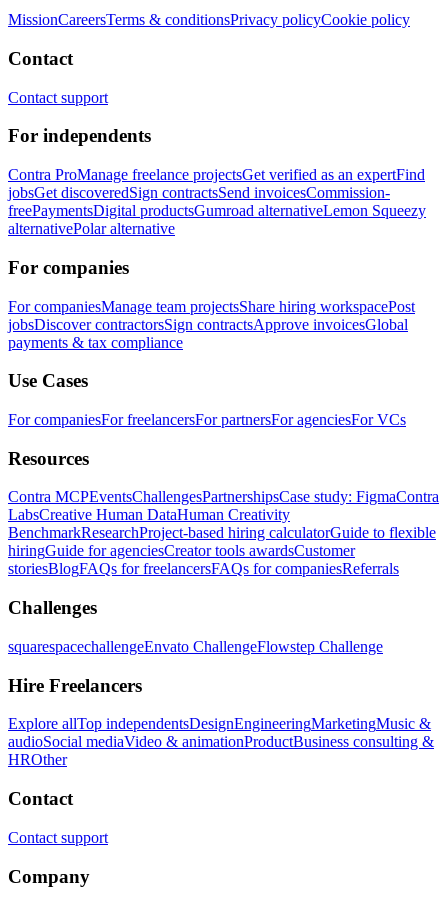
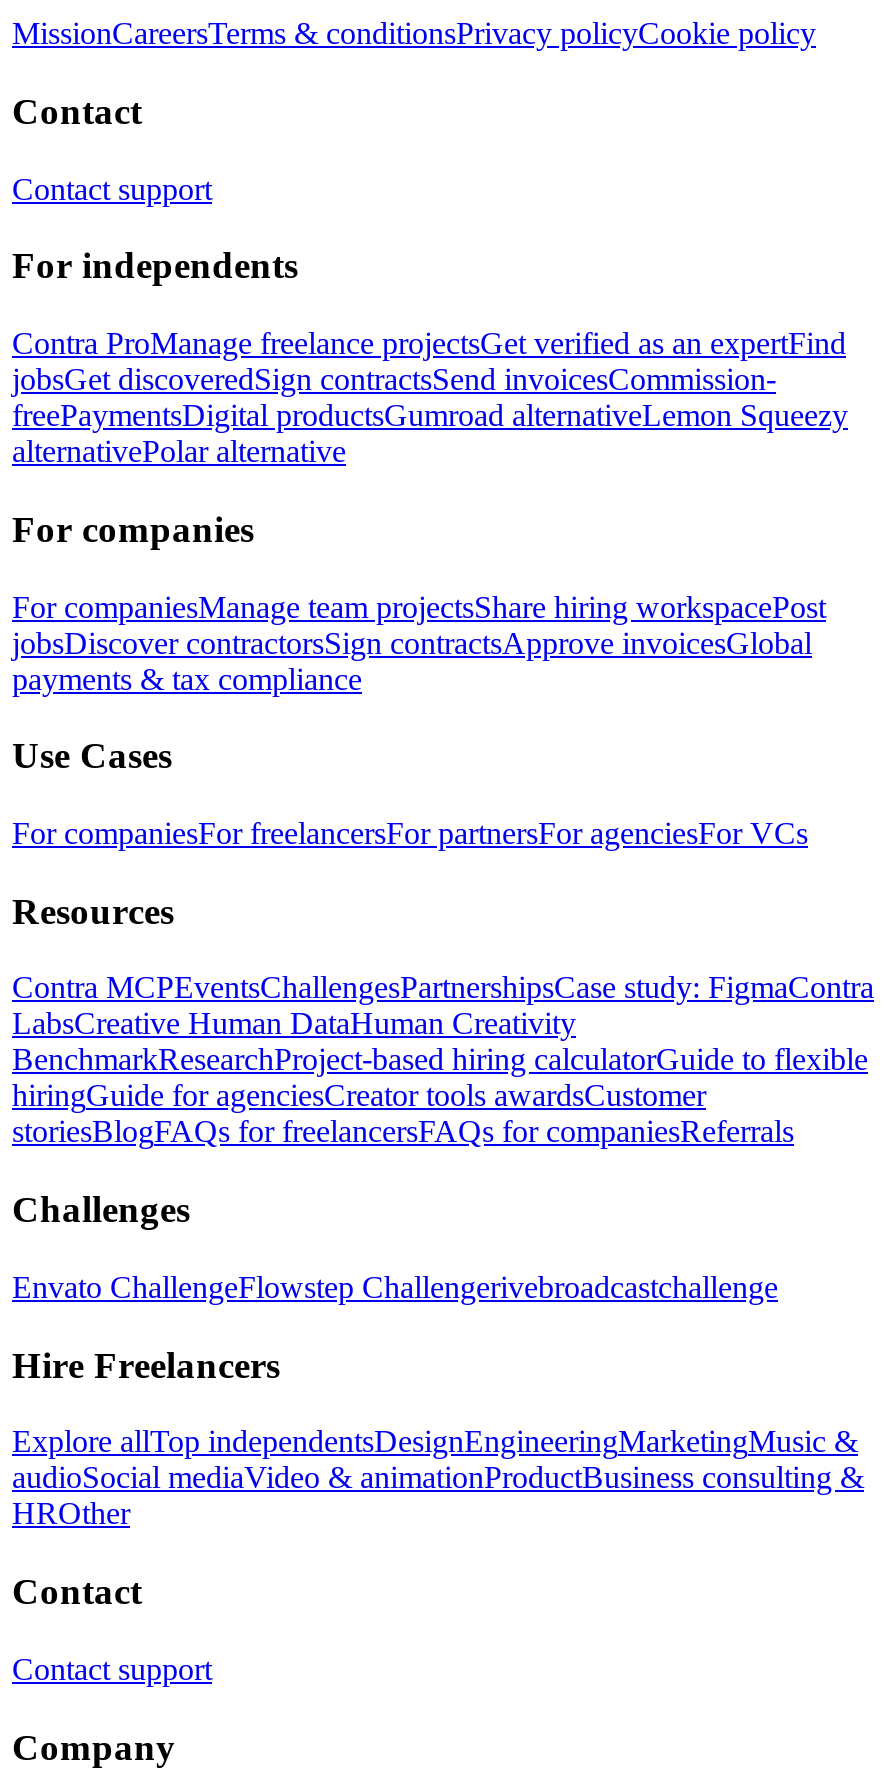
- squarespacechallengeEnvato ChallengeFlowstep Challenge
+ Envato ChallengeFlowstep Challengerivebroadcastchallenge
